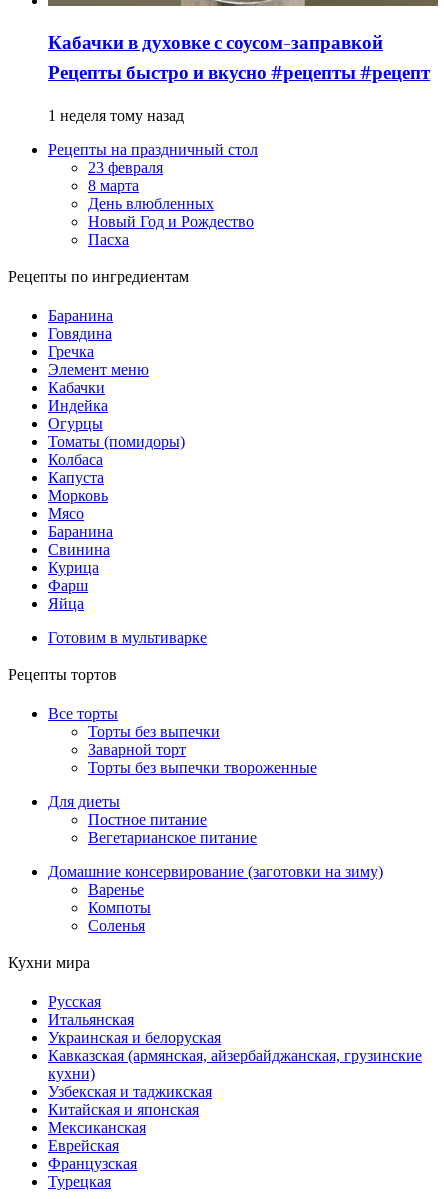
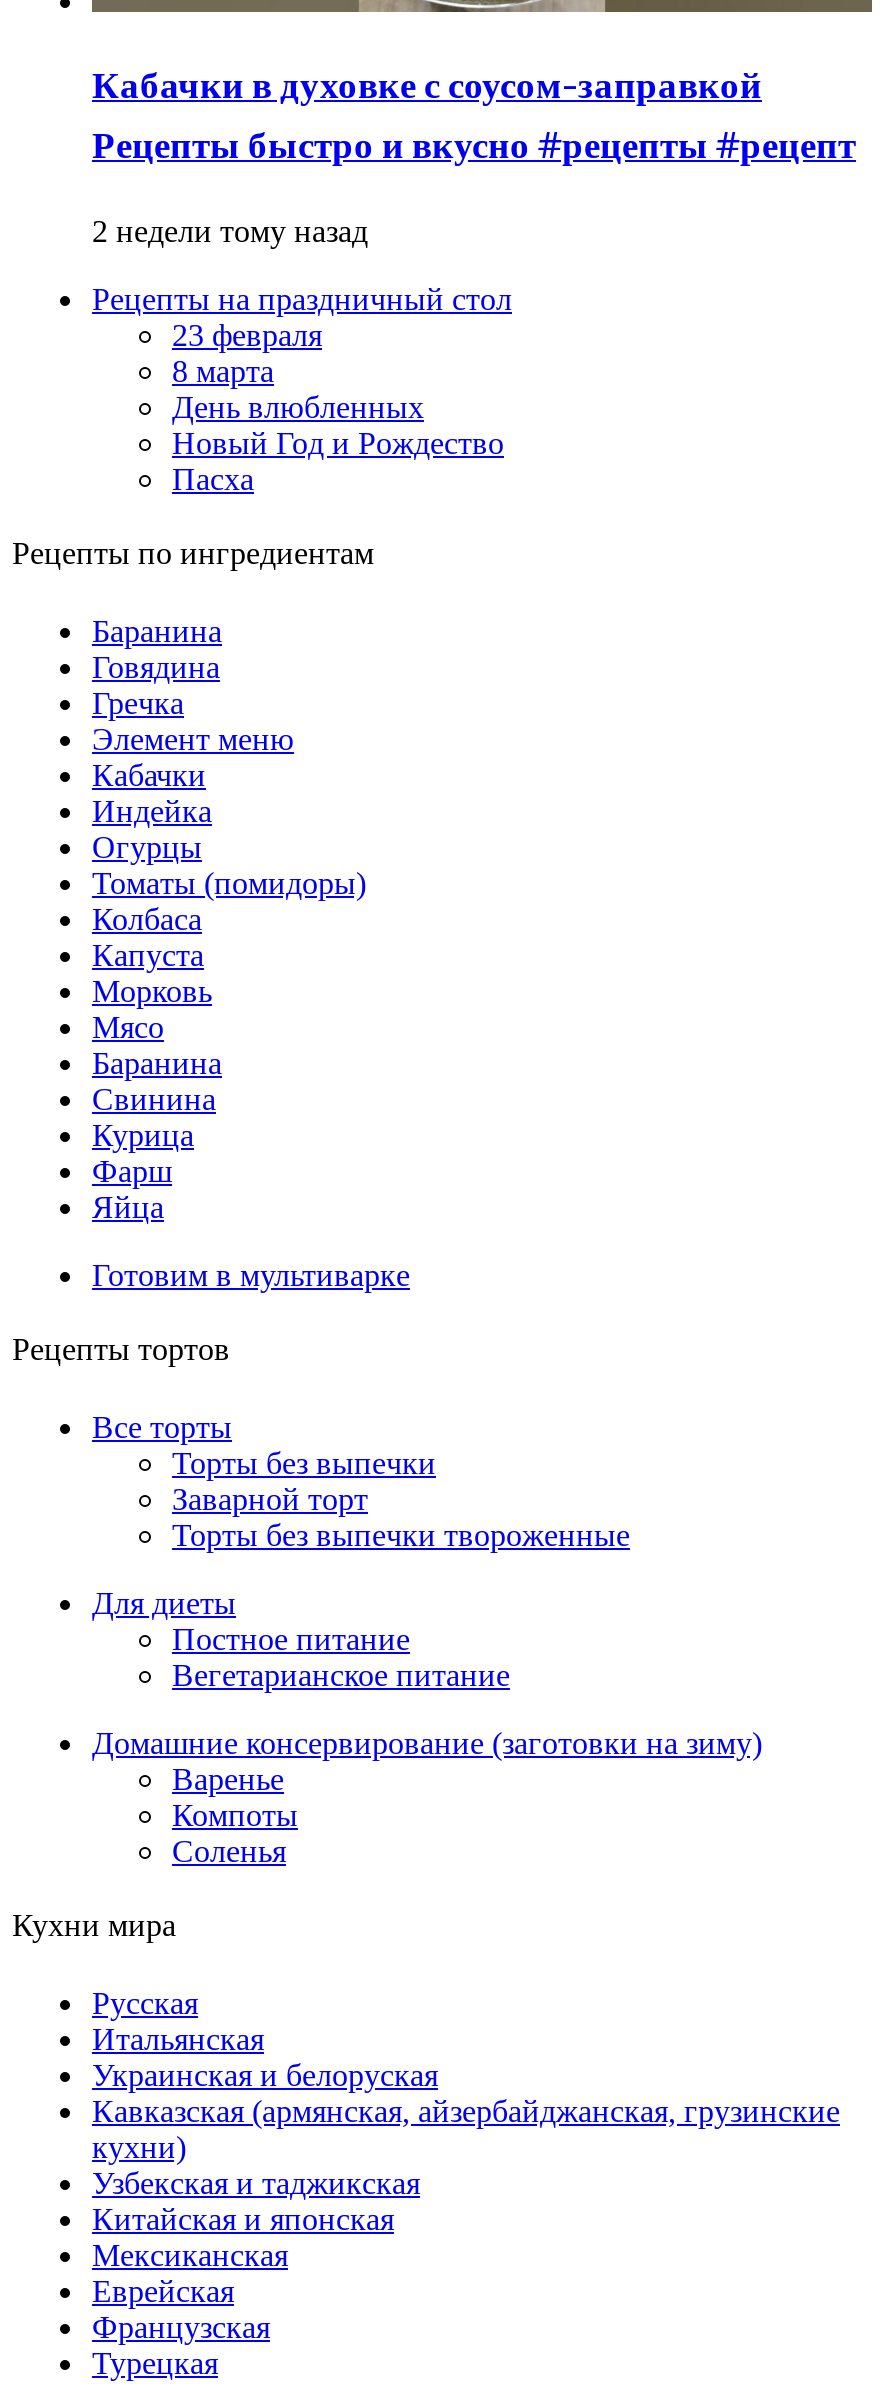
- 1 неделя тому назад
+ 2 недели тому назад
